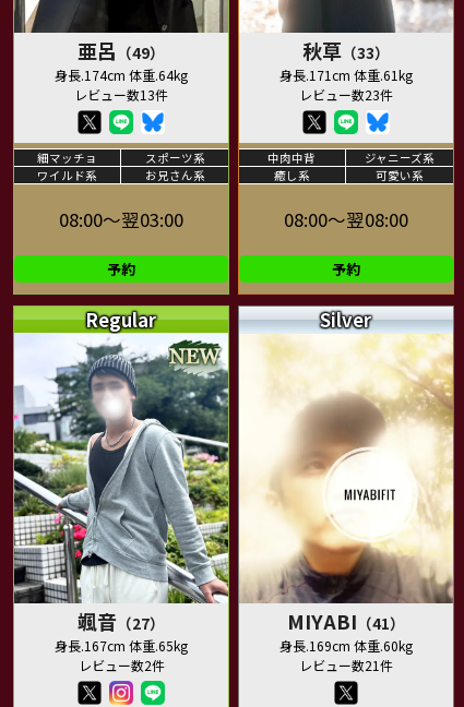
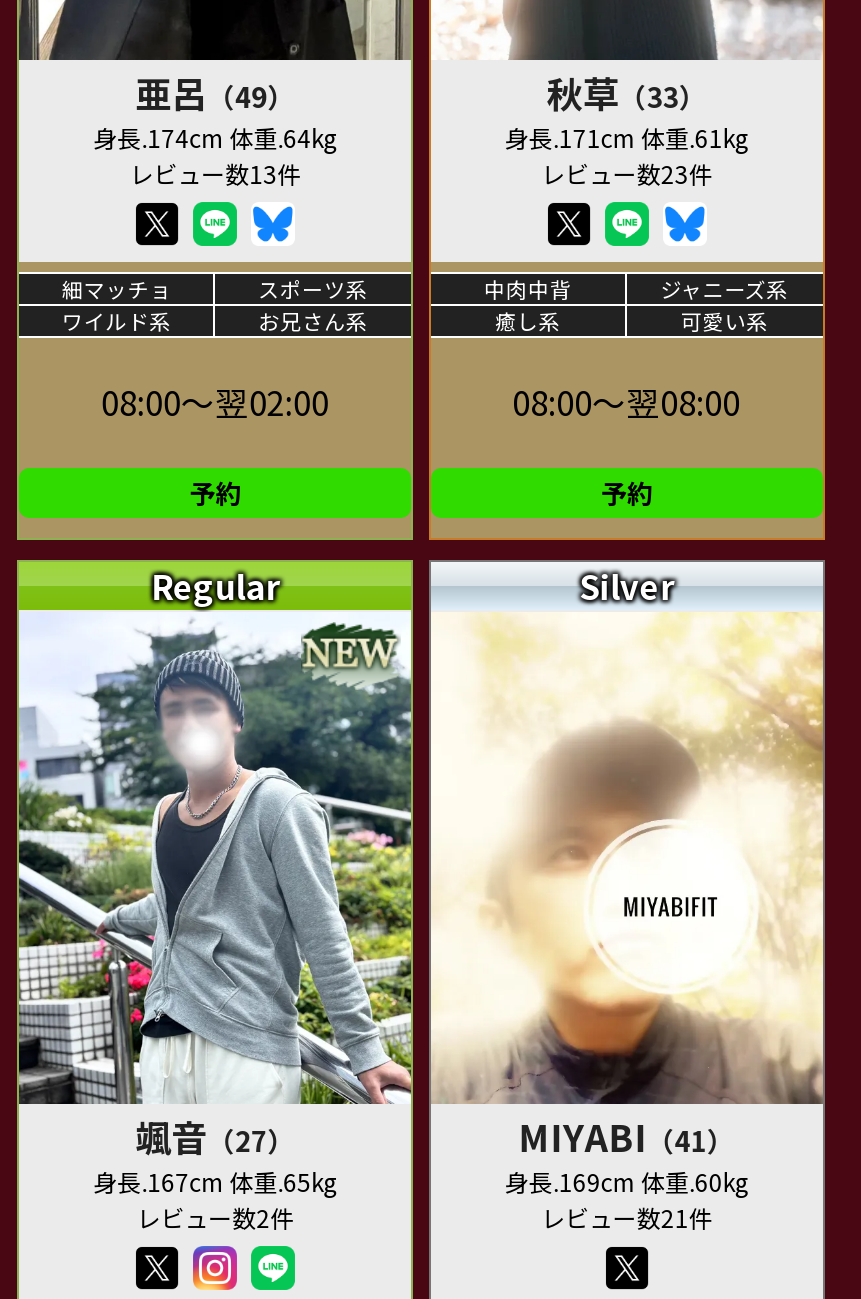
- 08:00～翌03:00
+ 08:00～翌02:00
